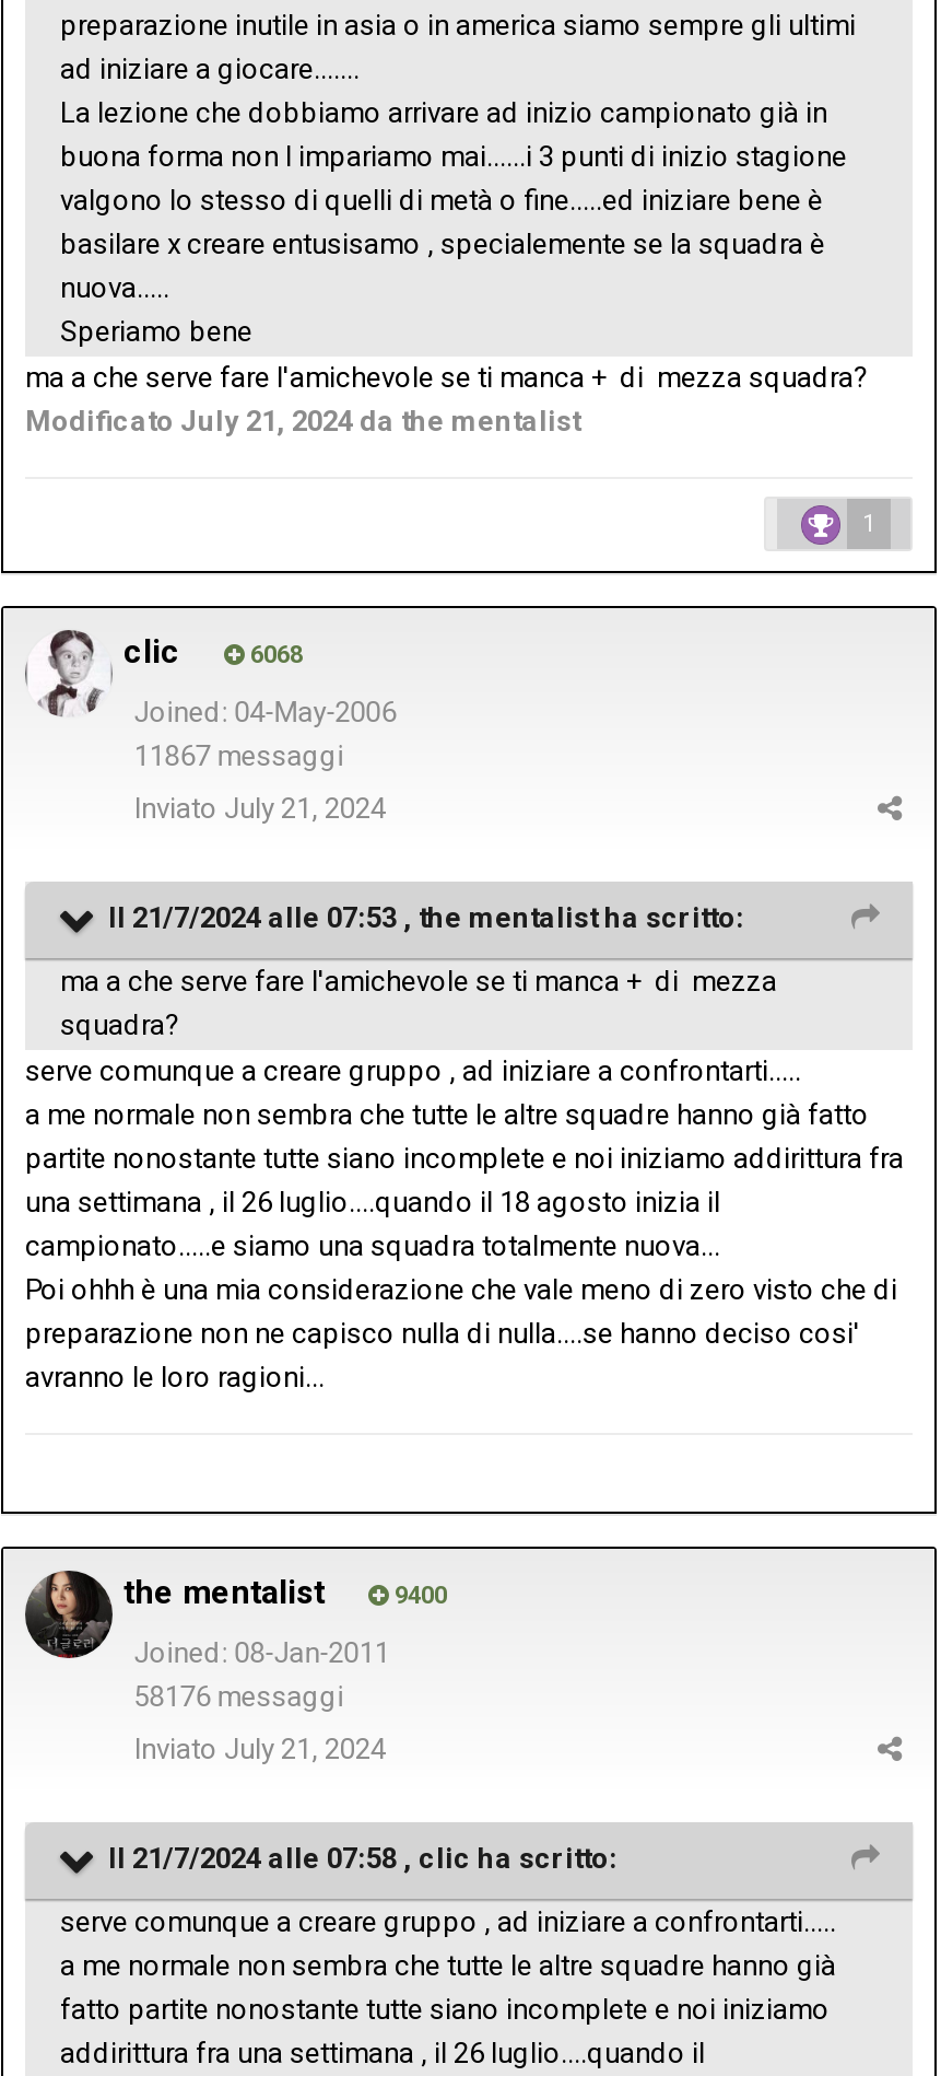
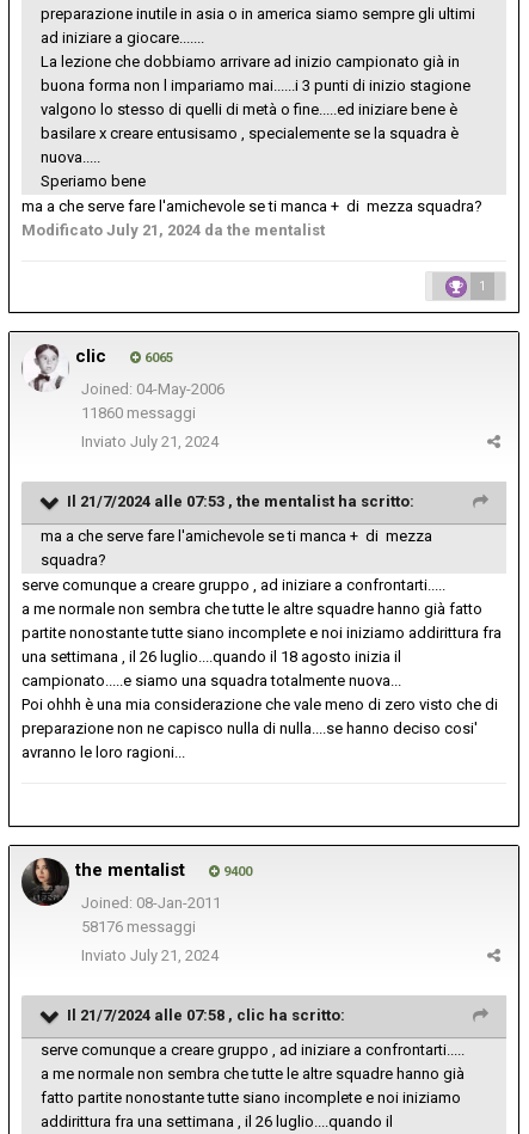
- 6068
+ 6065

- 11867 messaggi
+ 11860 messaggi
